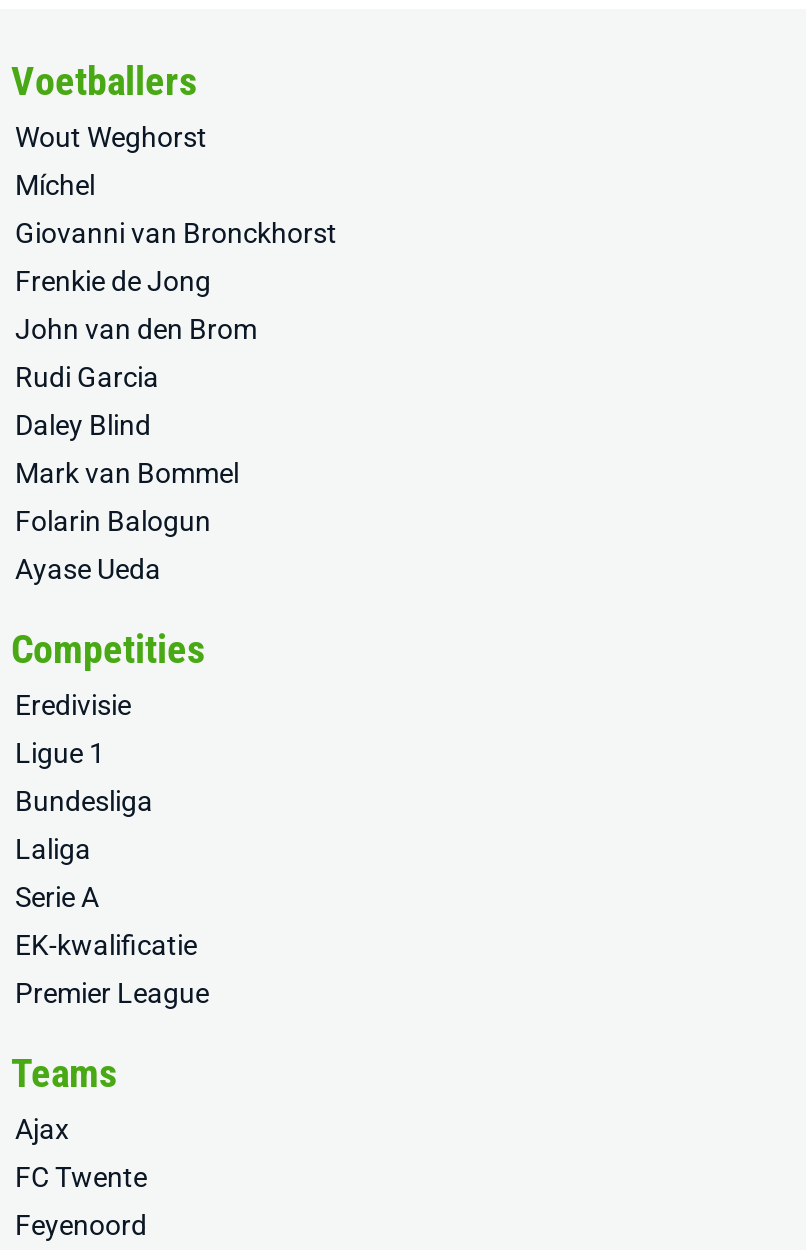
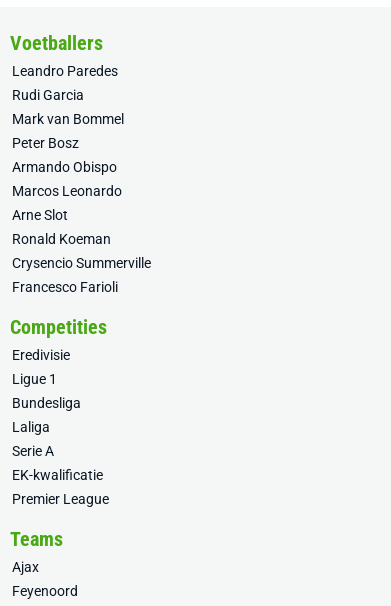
- Wout Weghorst
- Míchel
- Giovanni van Bronckhorst
- Frenkie de Jong
- John van den Brom
+ Leandro Paredes

moved up: Rudi Garcia

- Daley Blind

moved up: Mark van Bommel

- Folarin Balogun
- Ayase Ueda
+ Peter Bosz
+ Armando Obispo
+ Marcos Leonardo
+ Arne Slot
+ Ronald Koeman
+ Crysencio Summerville
+ Francesco Farioli

- FC Twente
